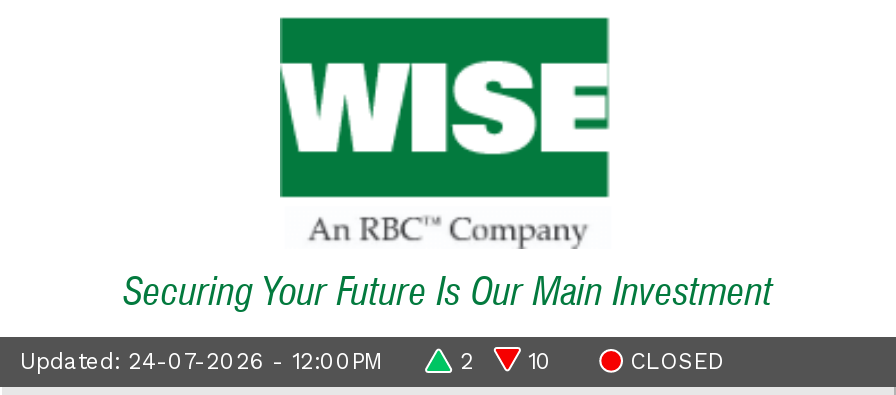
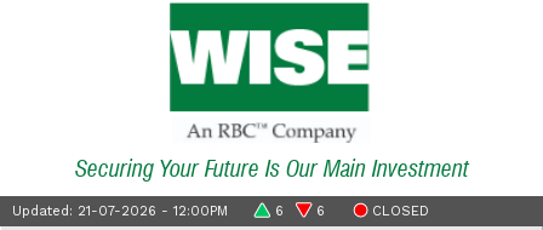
- Updated: 24-07-2026 - 12:00PM
+ Updated: 21-07-2026 - 12:00PM

- 2
+ 6

- 10
+ 6
